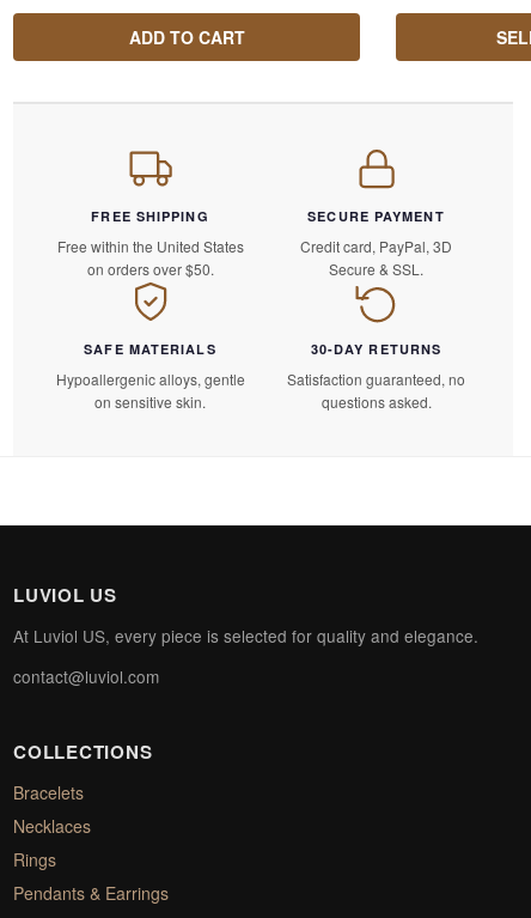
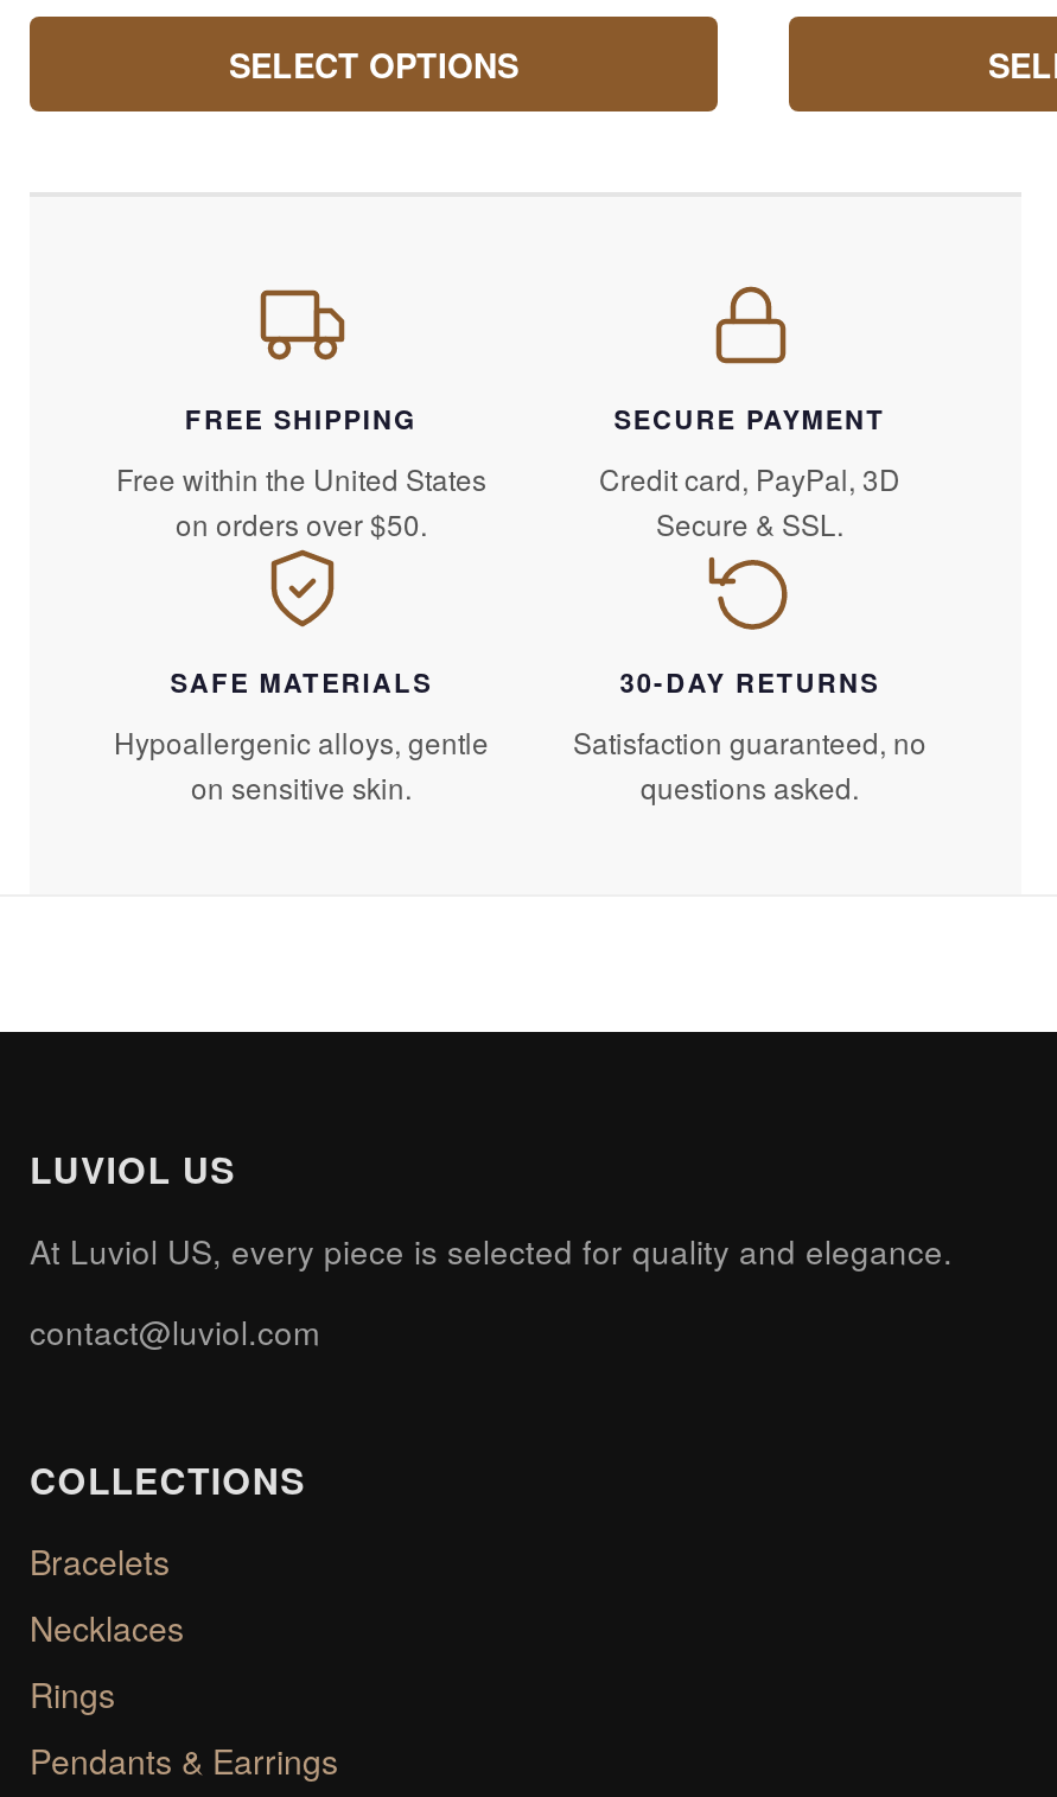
- ADD TO CART

+ SELECT OPTIONS
